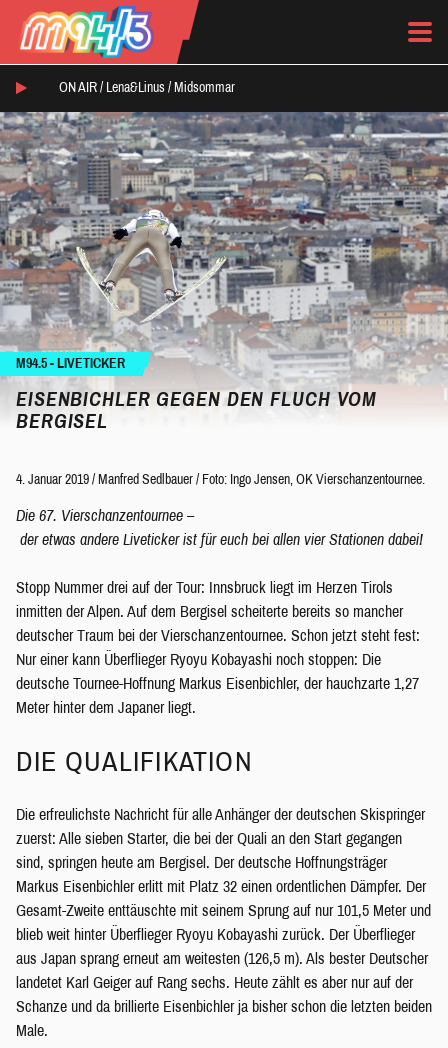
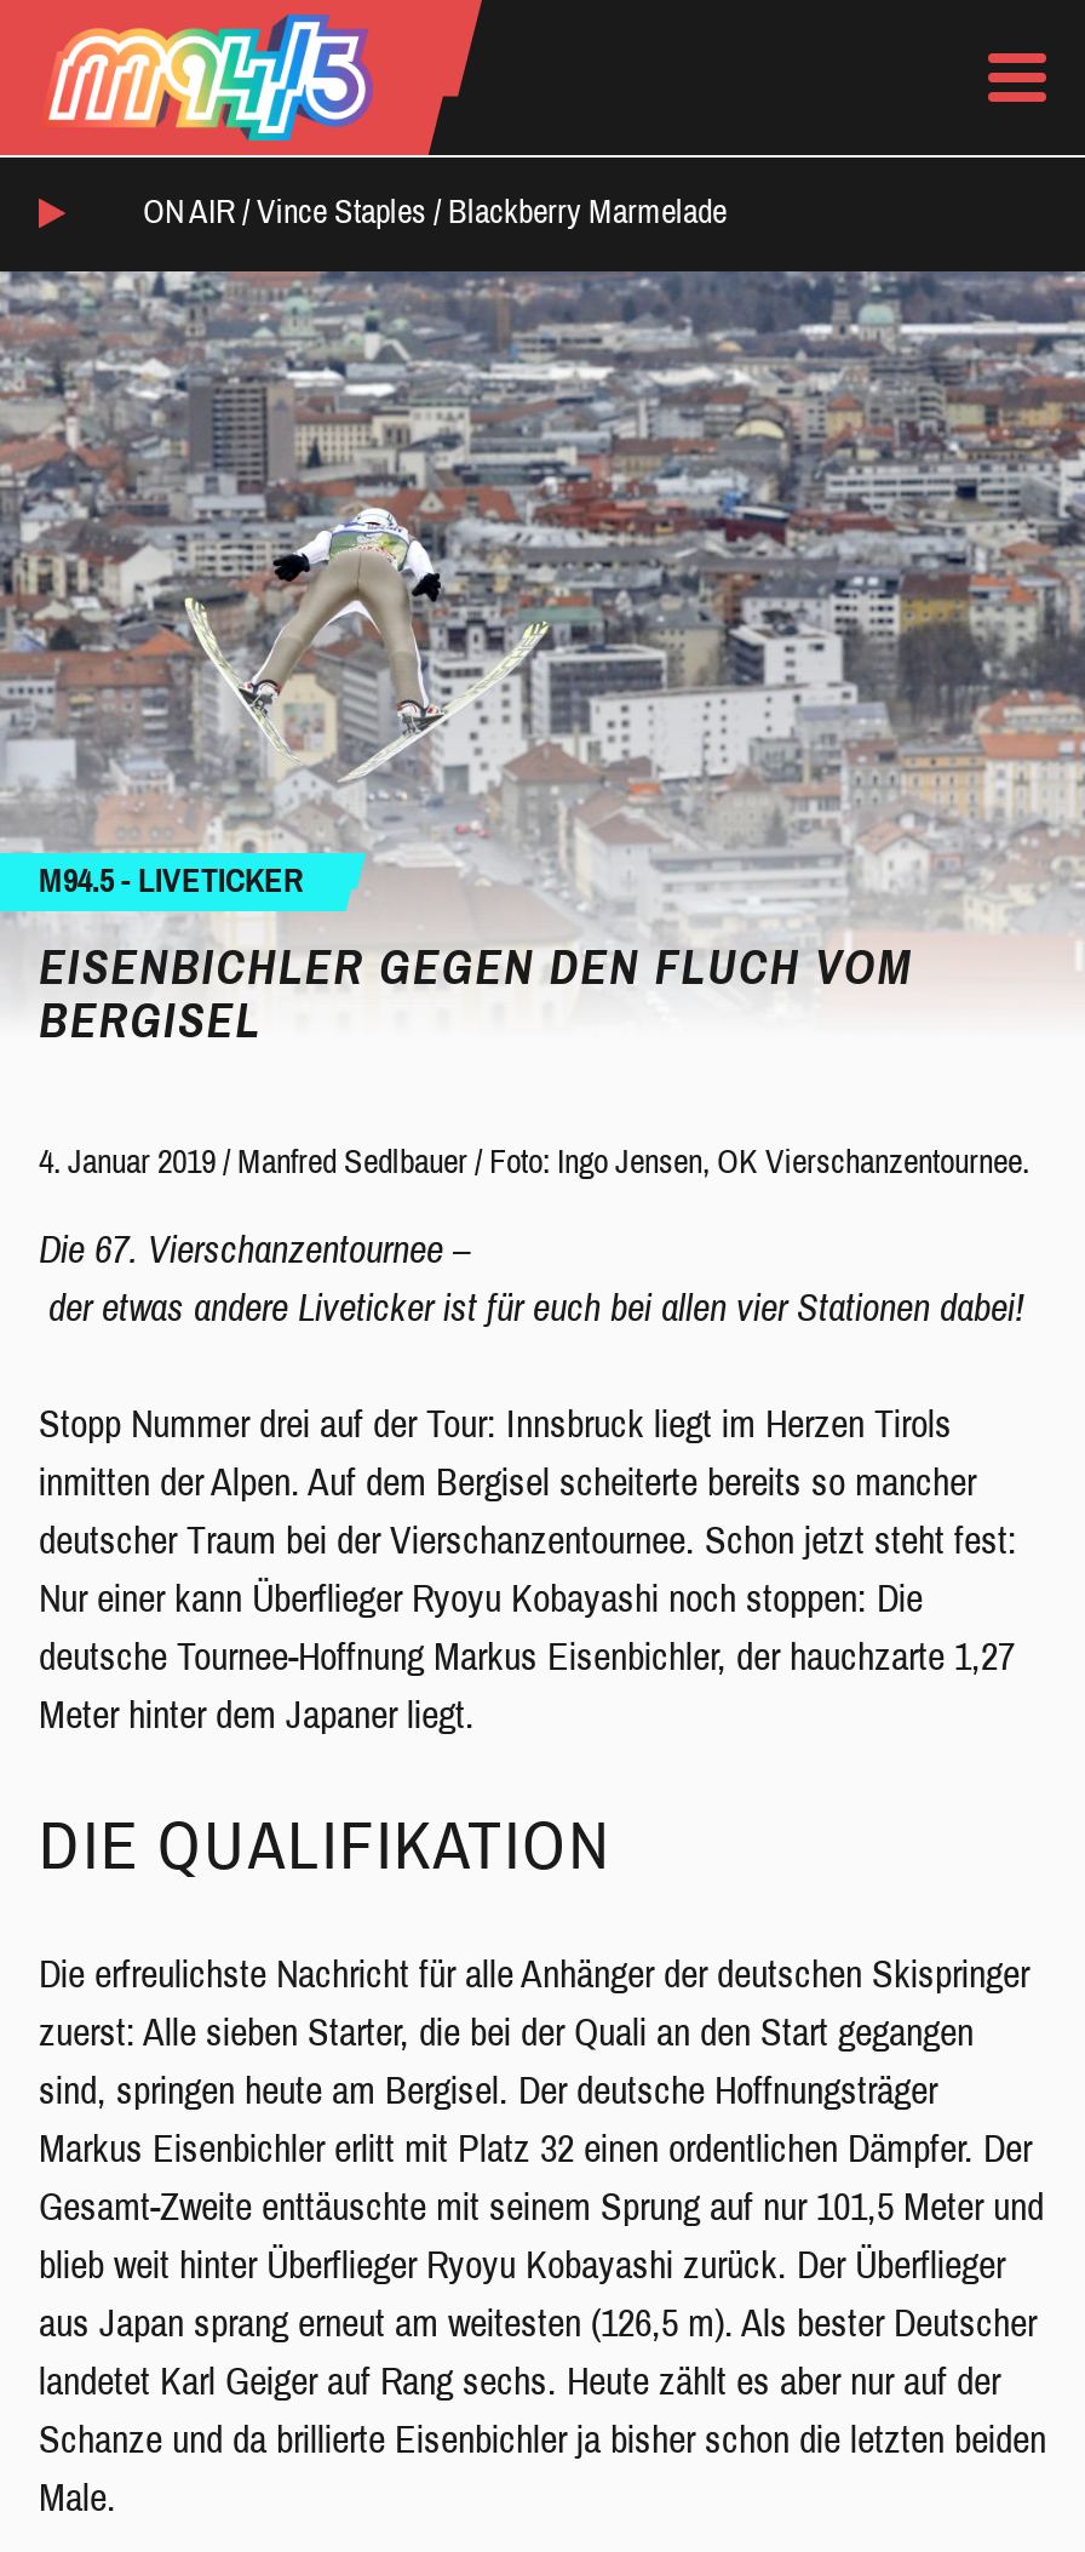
- ON AIR / Lena&Linus / Midsommar
+ ON AIR / Vince Staples / Blackberry Marmelade
